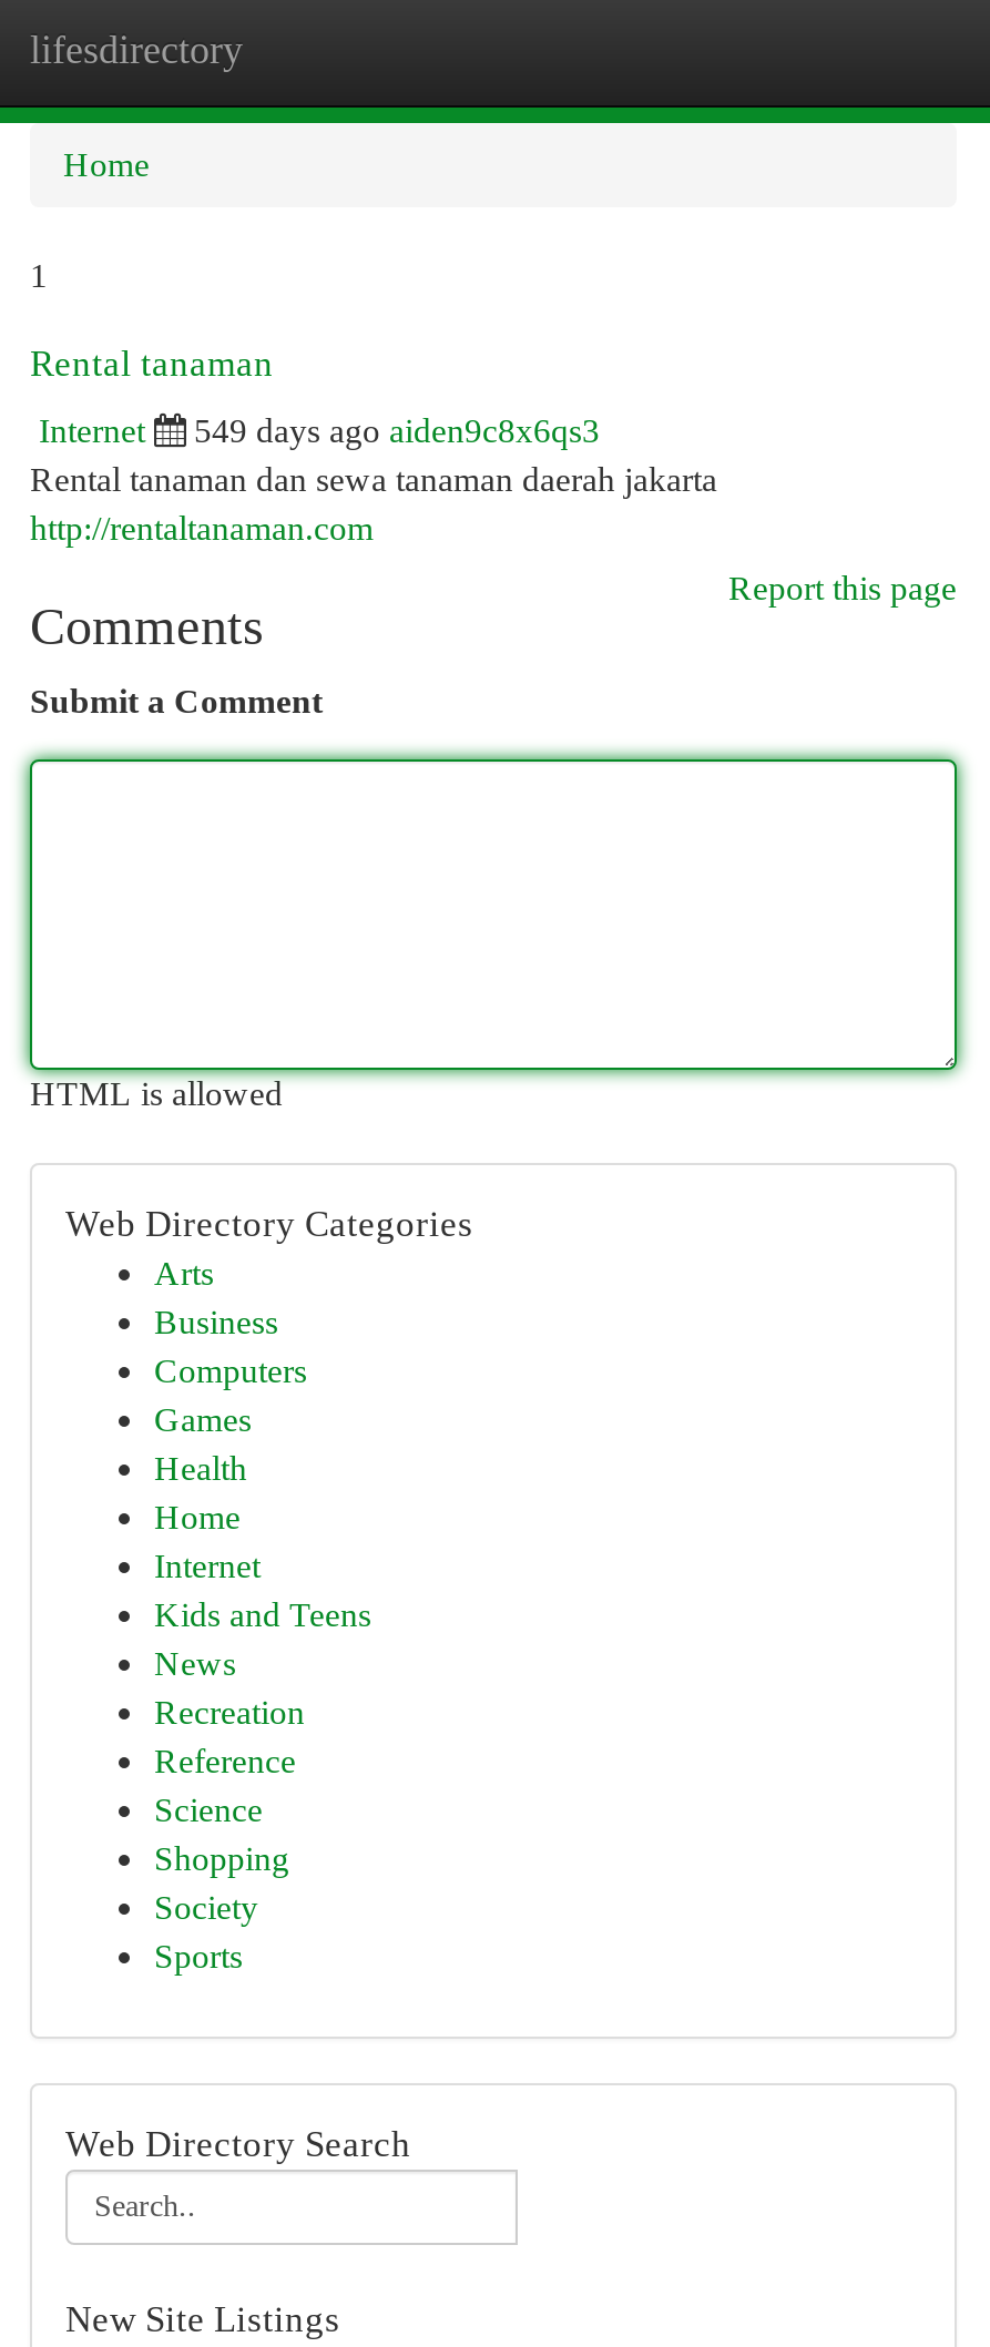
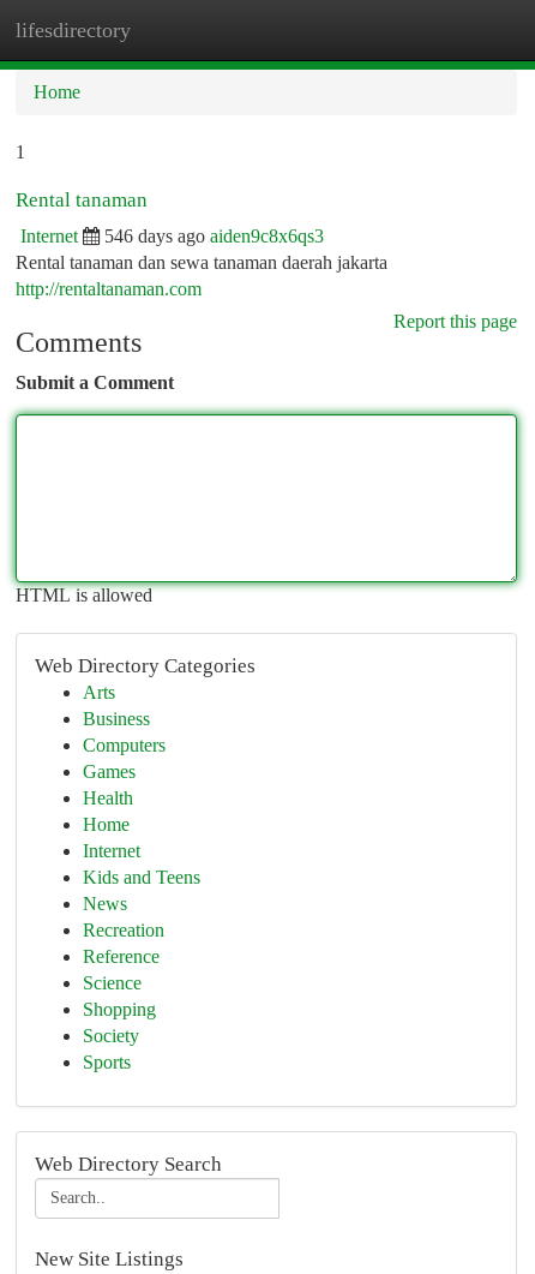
- 549 days ago aiden9c8x6qs3
+ 546 days ago aiden9c8x6qs3
